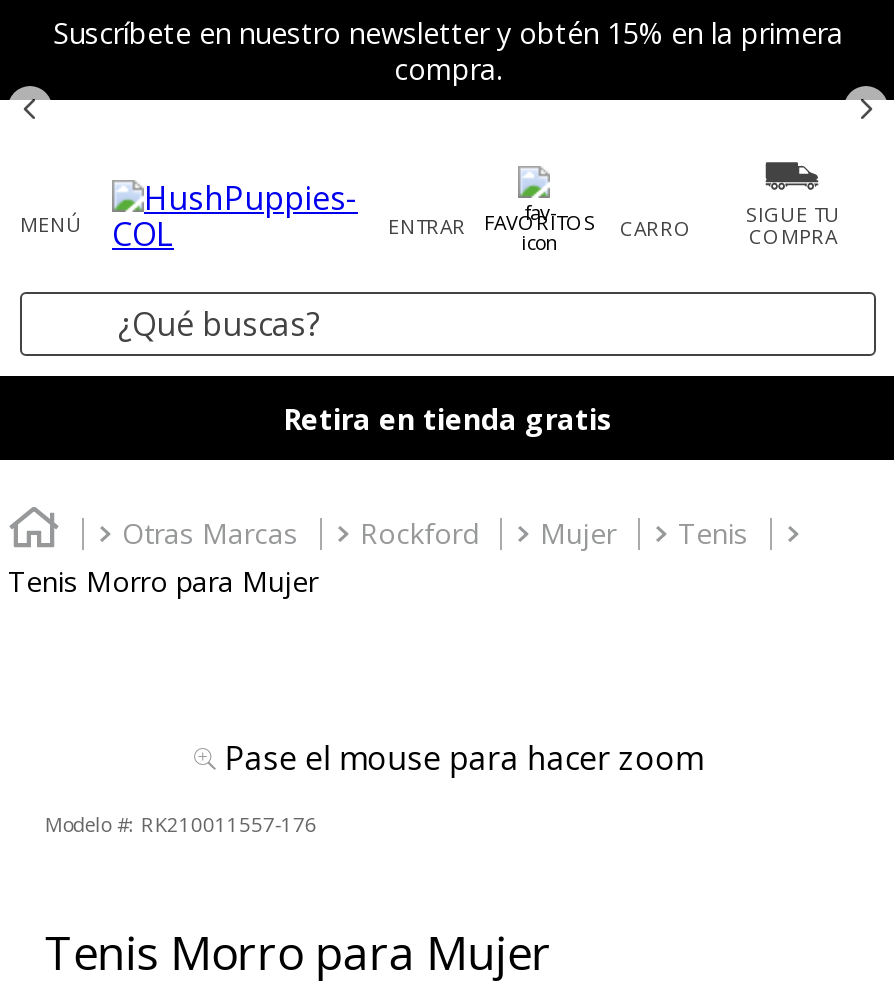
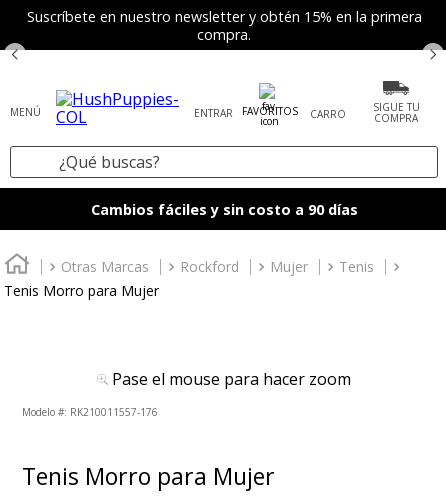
- Retira en tienda gratis
+ Cambios fáciles y sin costo a 90 días
